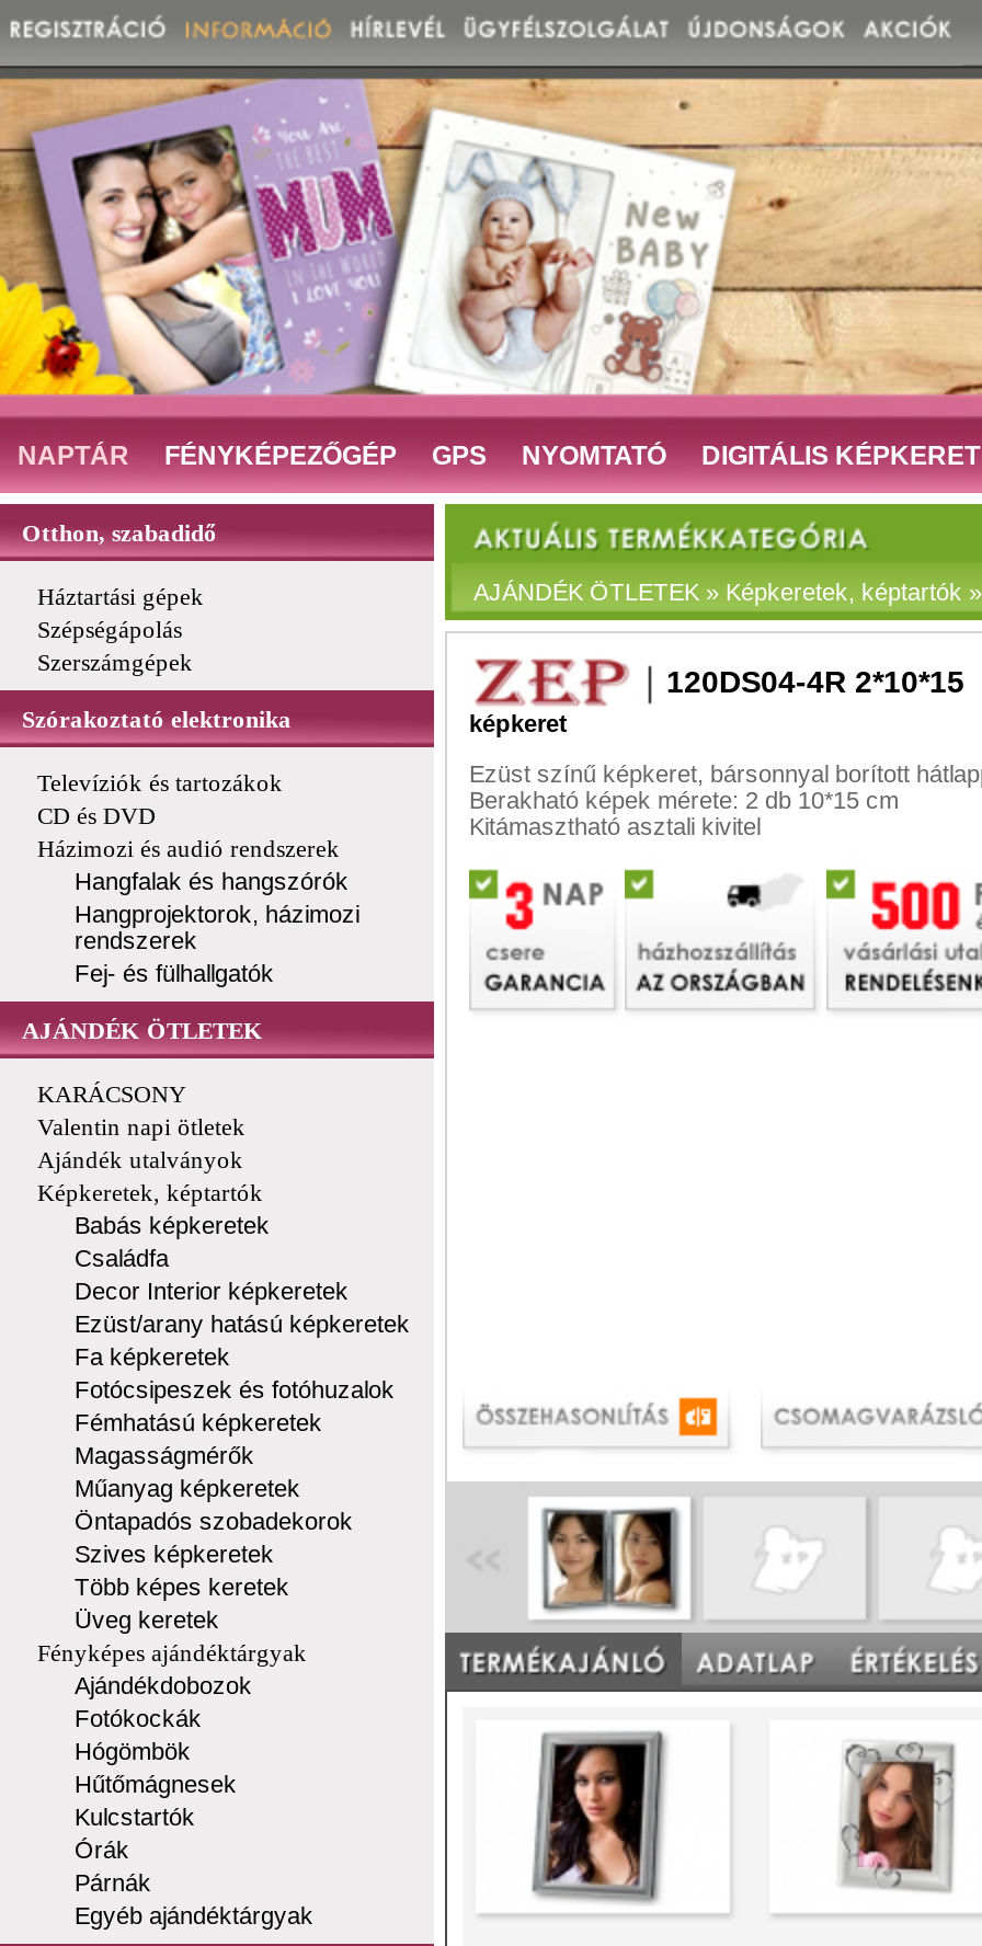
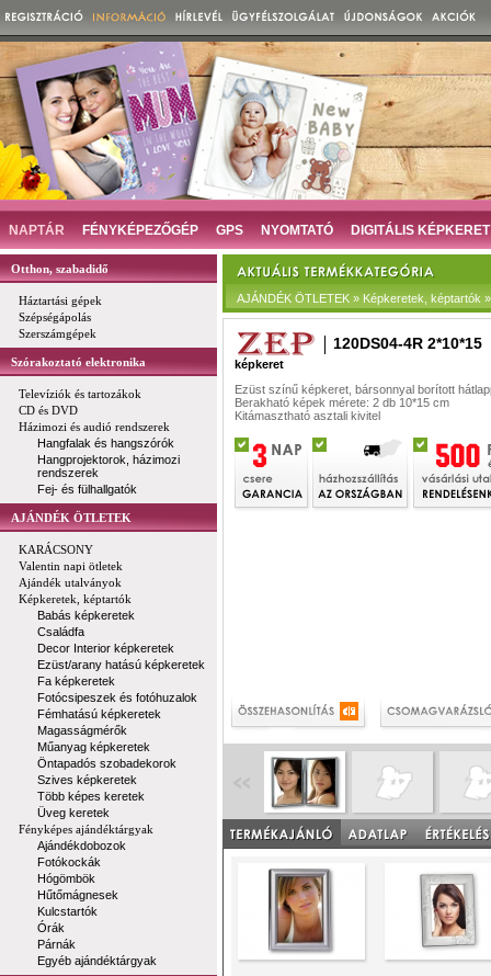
- [image]
+ [image]

- [image]
+ [image]
